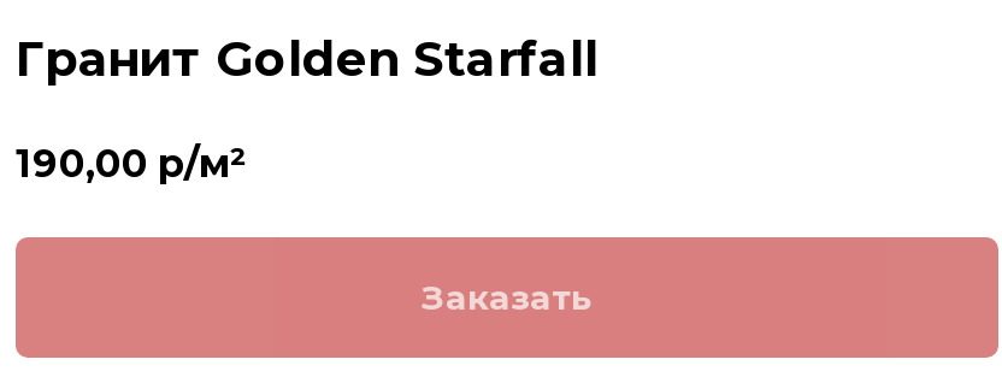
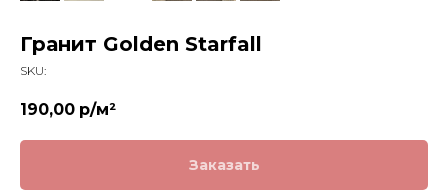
+ SKU:
